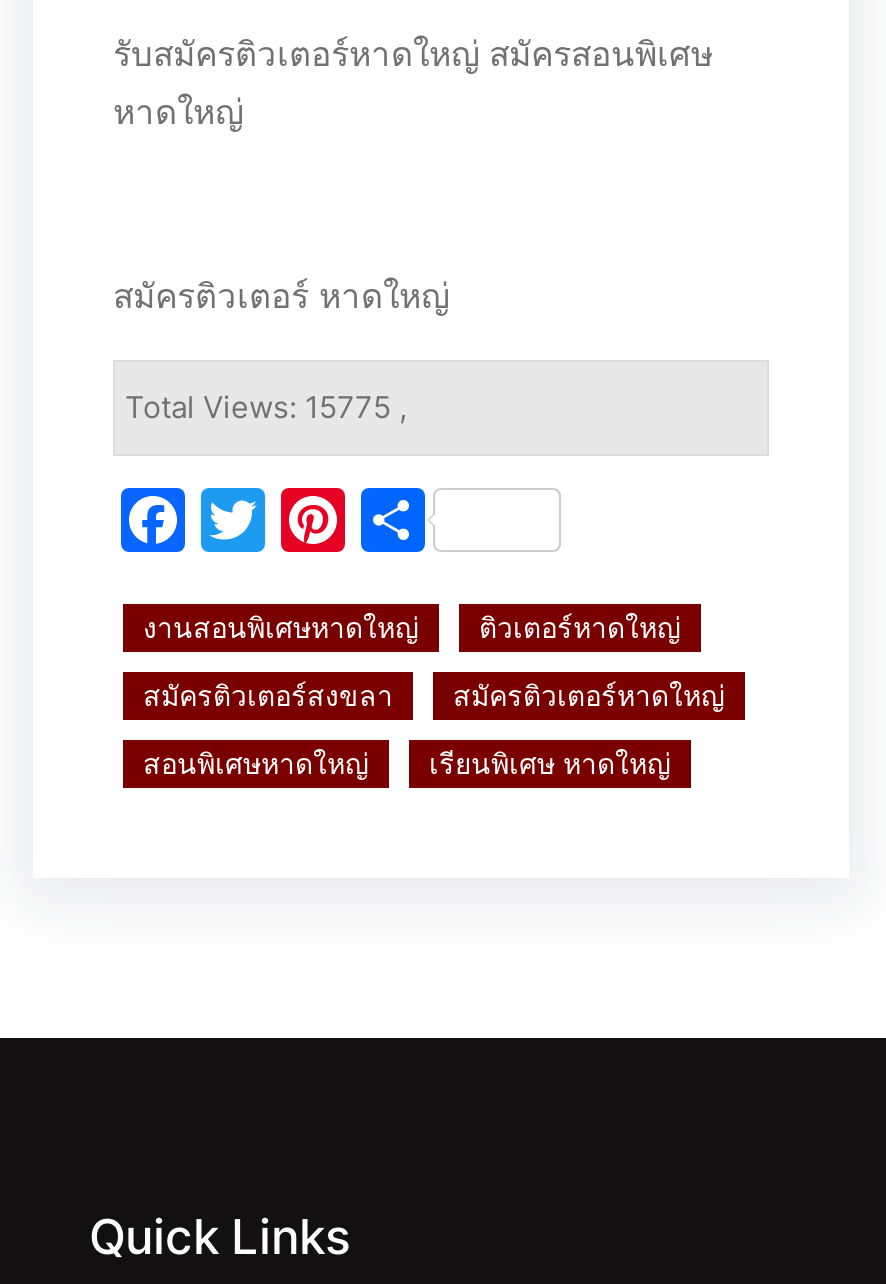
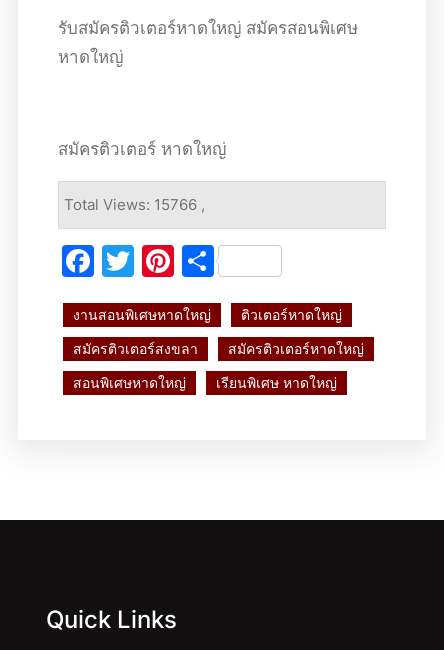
- Total Views: 15775 ,
+ Total Views: 15766 ,
